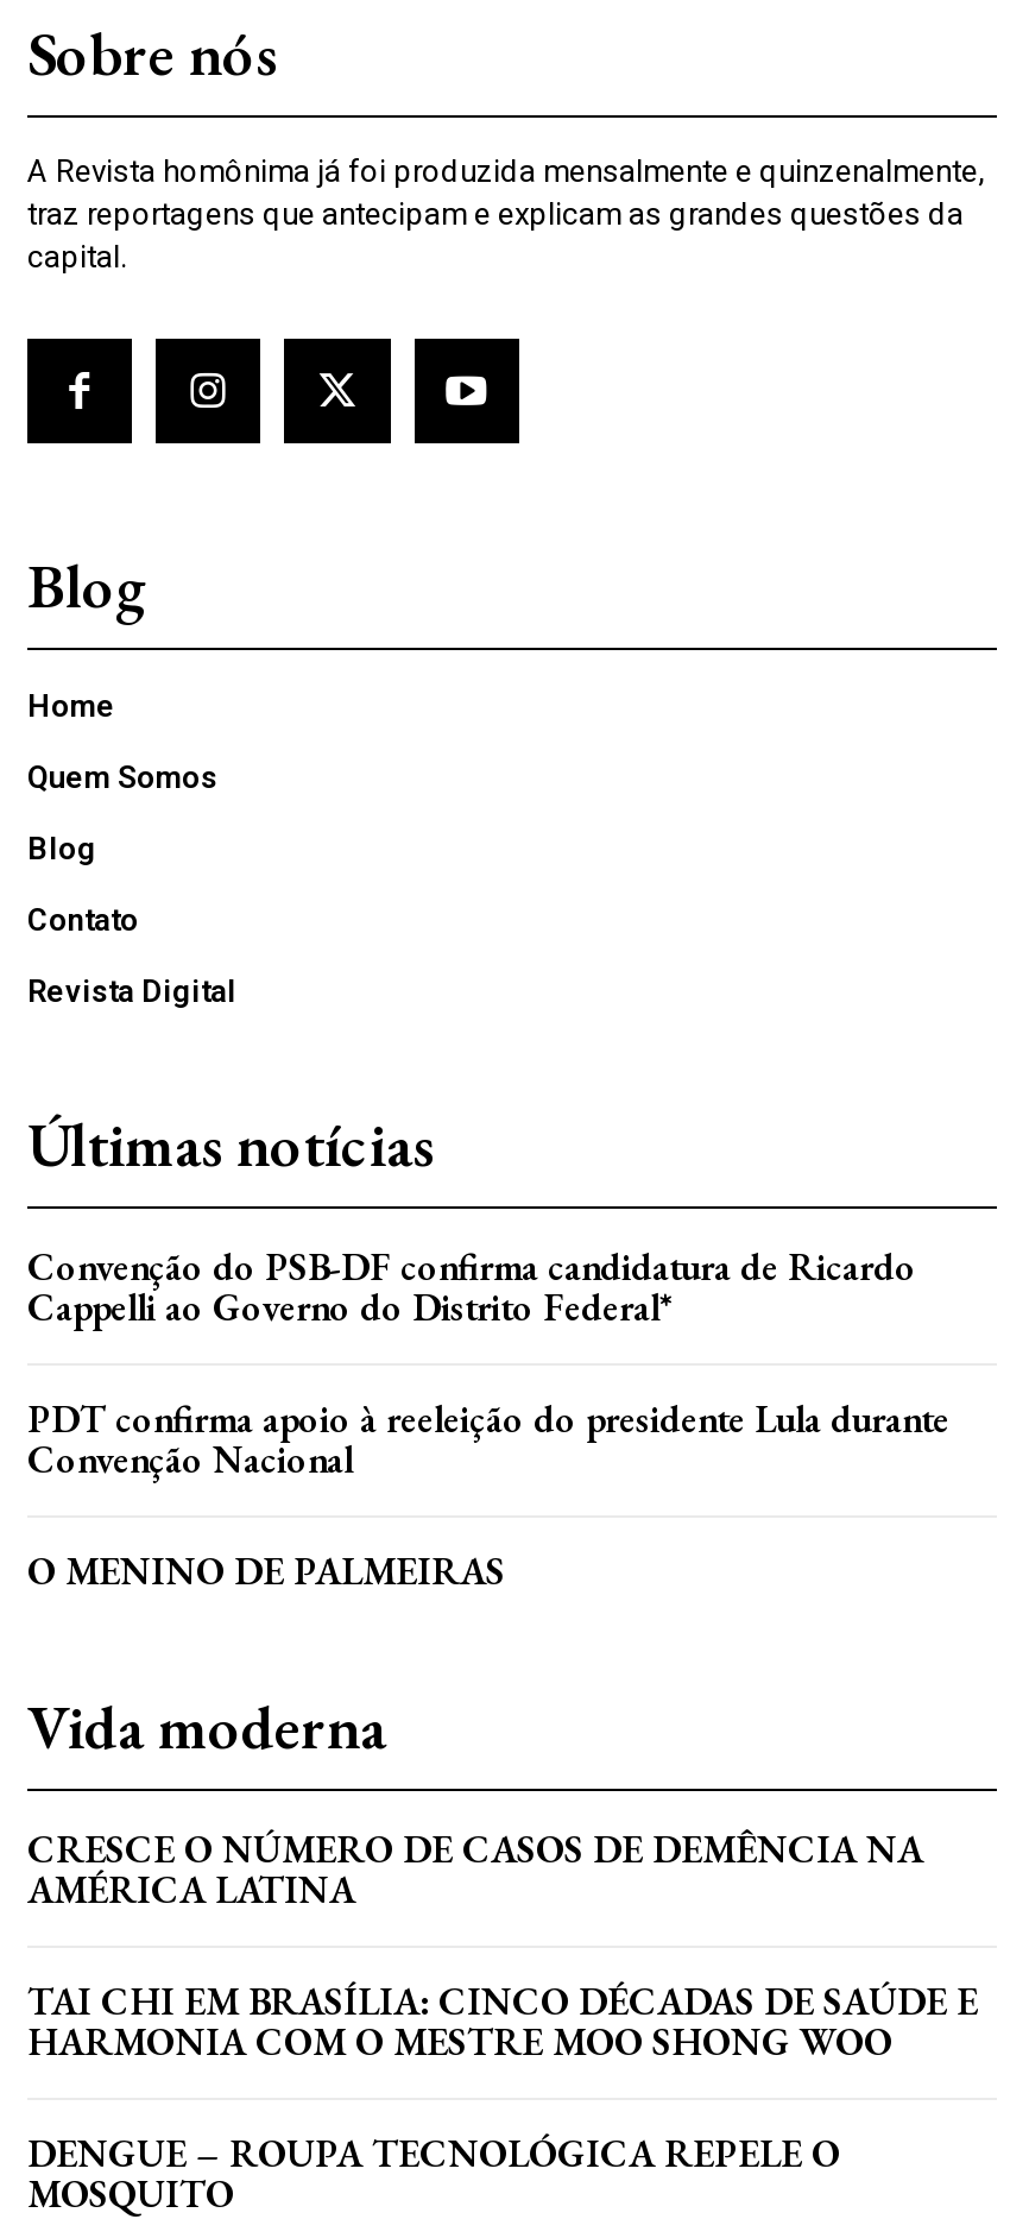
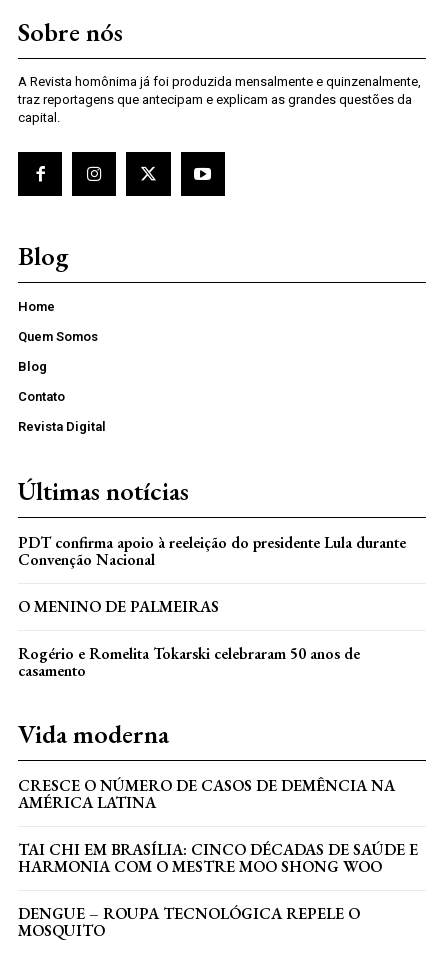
- Convenção do PSB-DF confirma candidatura de Ricardo
- Cappelli ao Governo do Distrito Federal*

moved up: PDT confirma apoio à reeleição do presidente Lula durante | Convenção Nacional | O MENINO DE PALMEIRAS

+ Rogério e Romelita Tokarski celebraram 50 anos de
+ casamento
